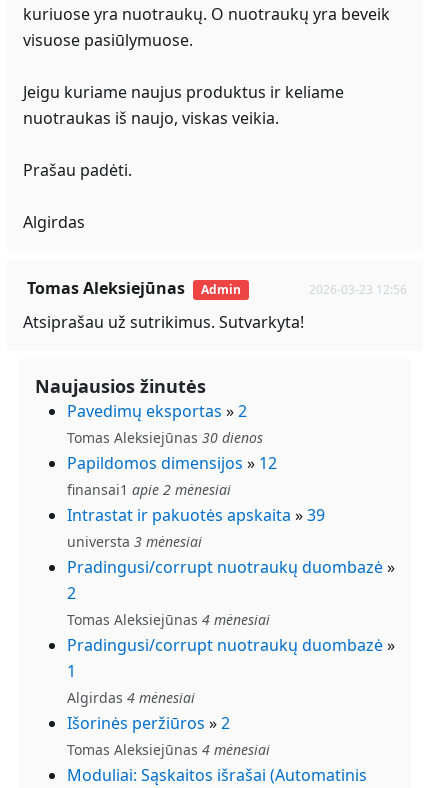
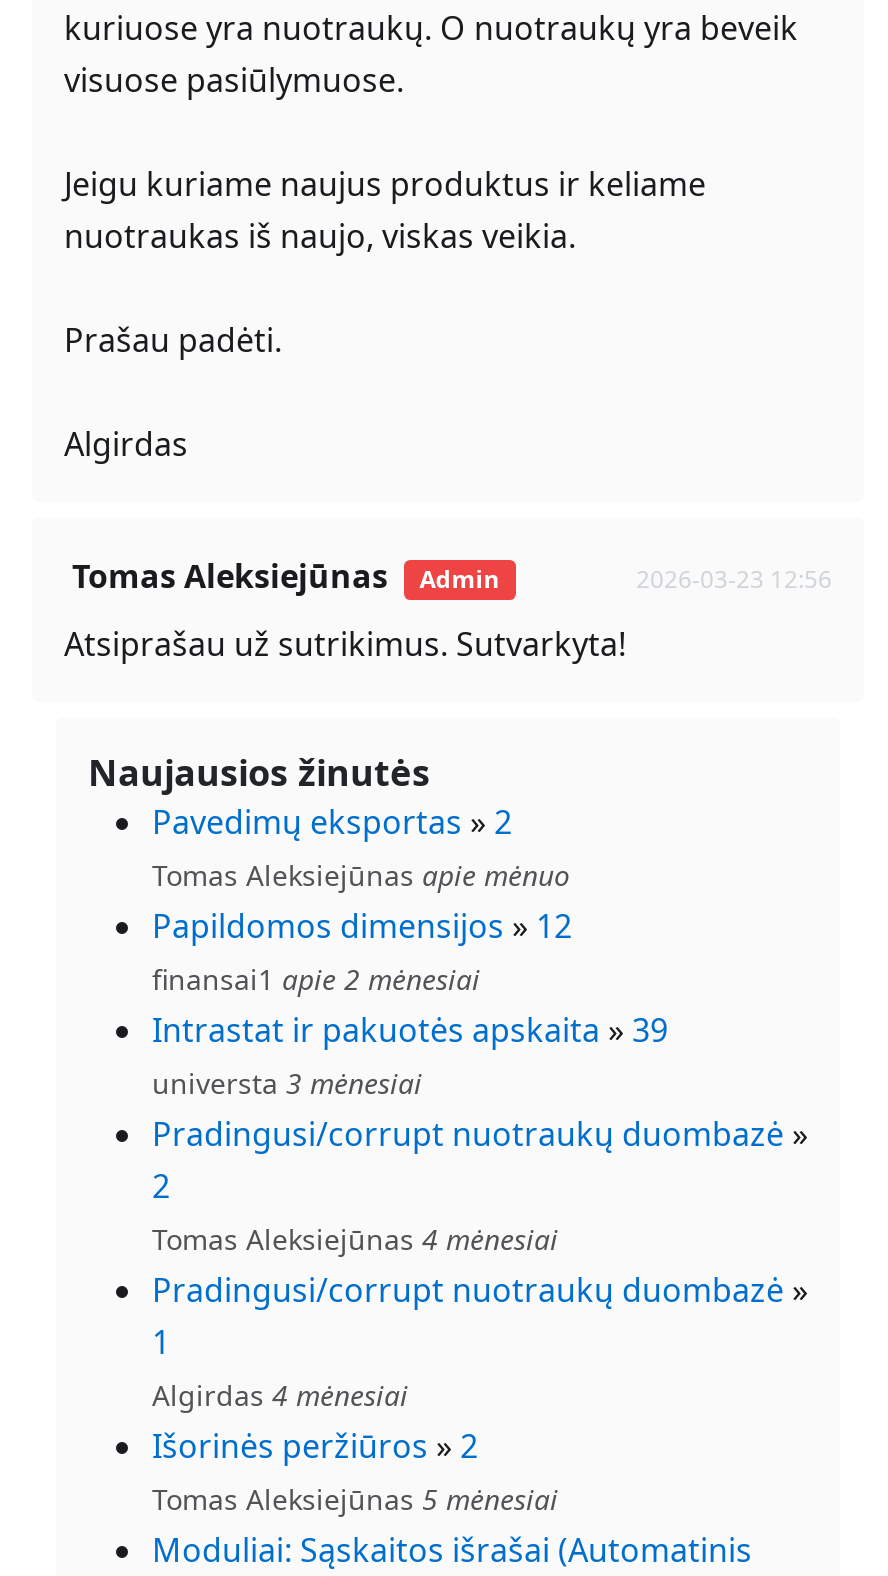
- Tomas Aleksiejūnas 30 dienos
+ Tomas Aleksiejūnas apie mėnuo

- Tomas Aleksiejūnas 4 mėnesiai
+ Tomas Aleksiejūnas 5 mėnesiai
